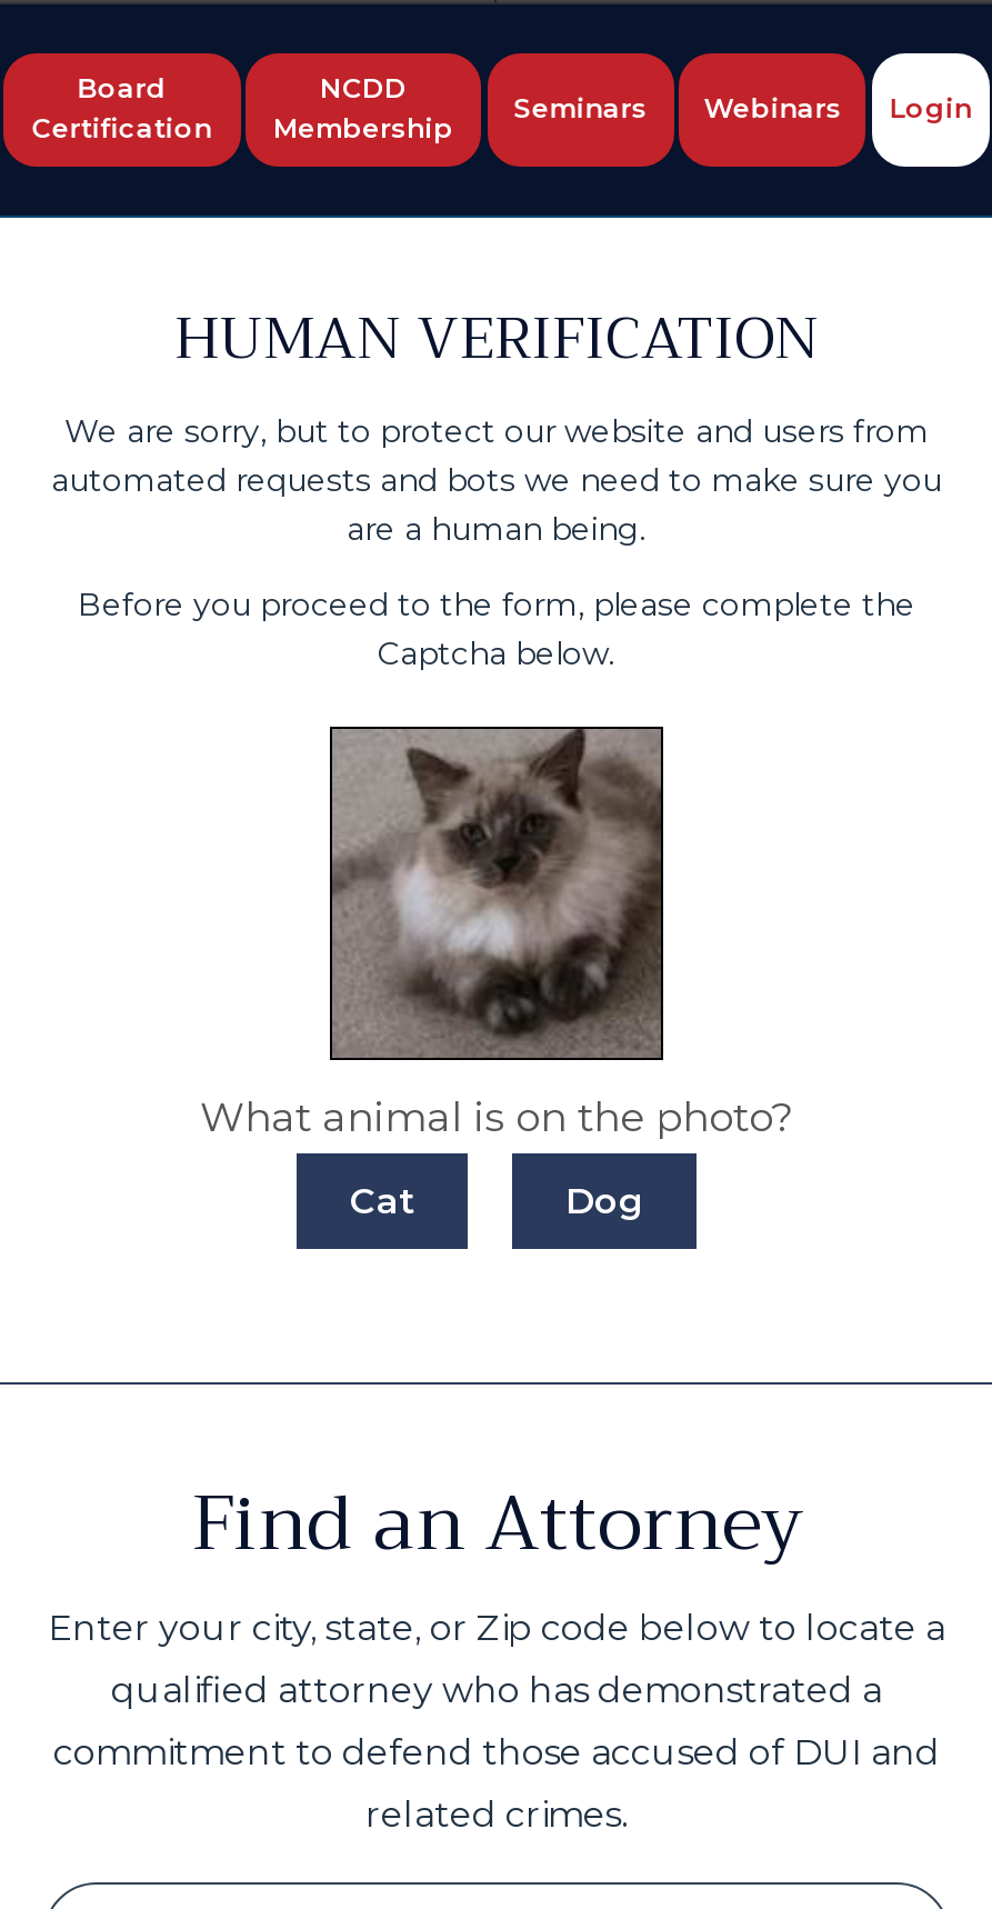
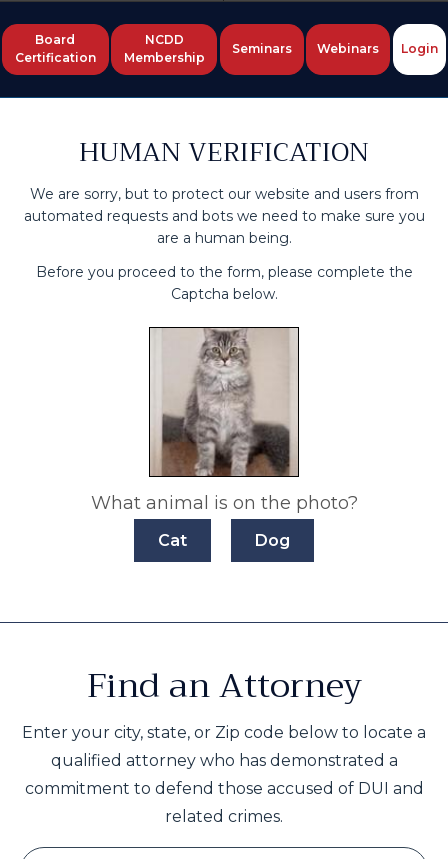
- [image]
+ [image]
